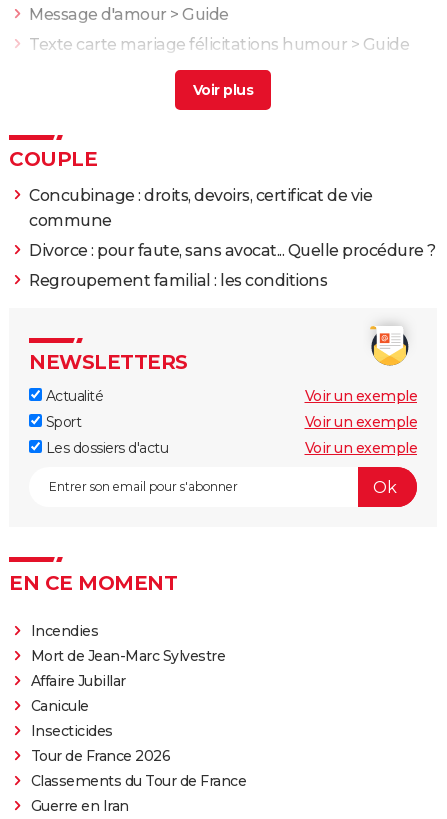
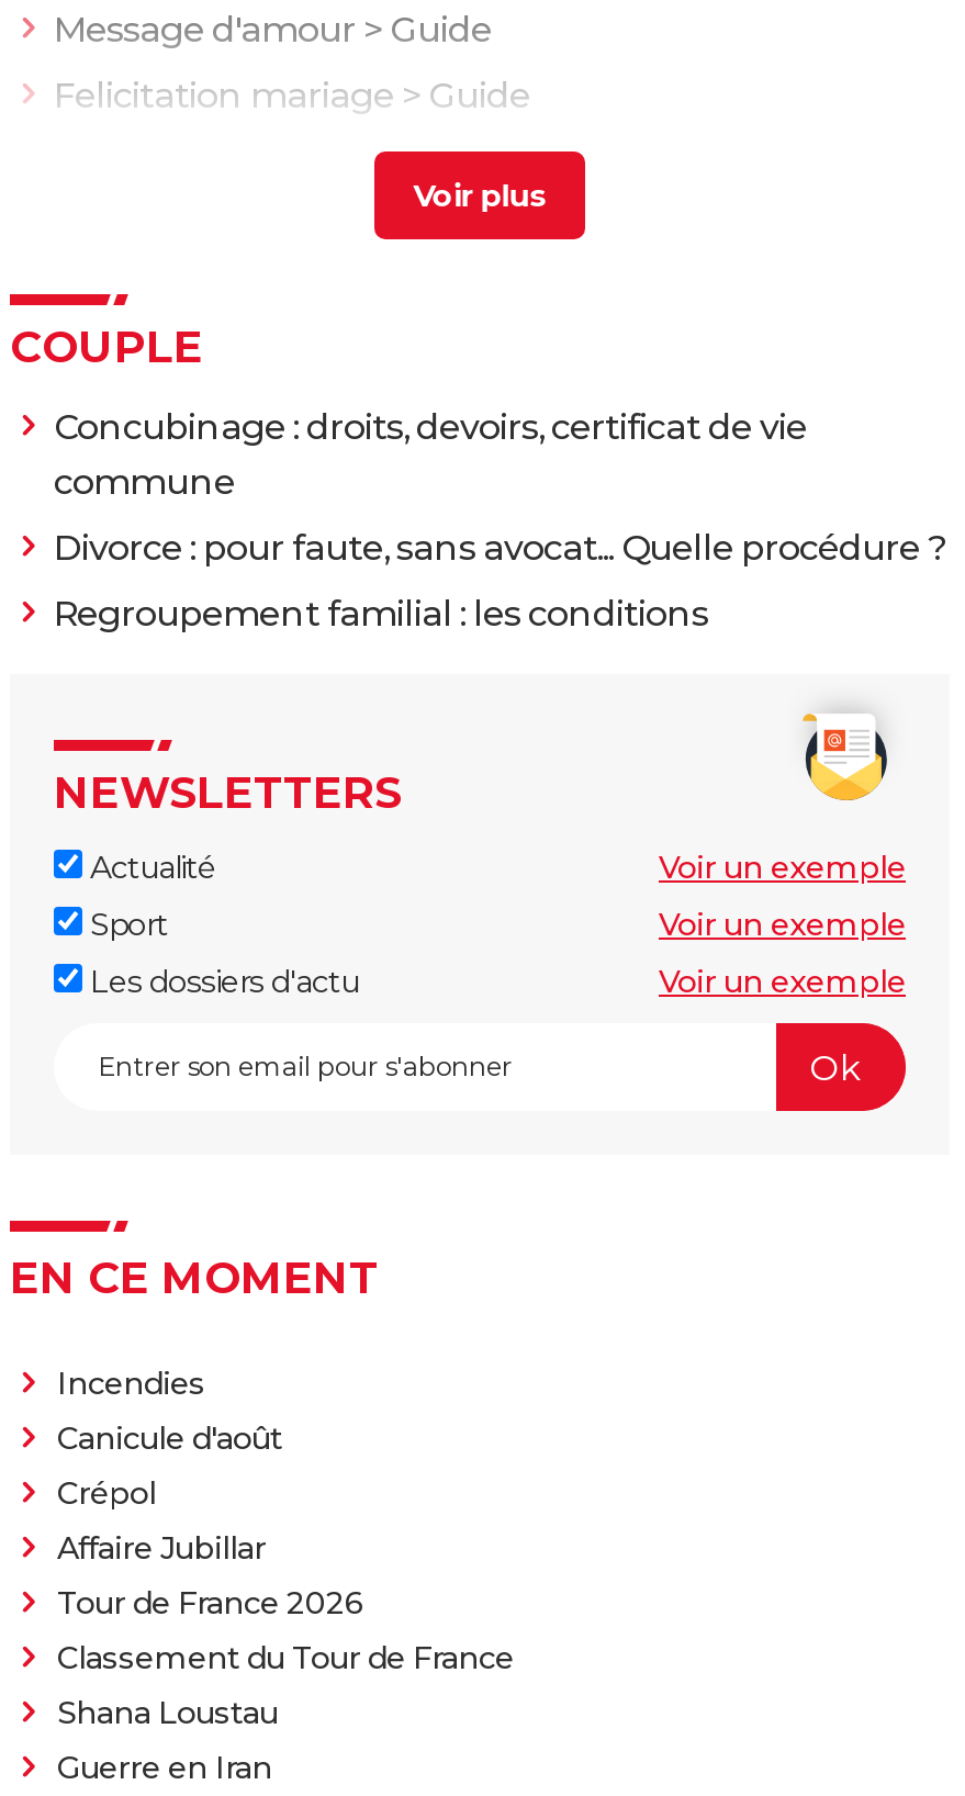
- Texte carte mariage félicitations humour > Guide
+ Felicitation mariage > Guide

- Mort de Jean-Marc Sylvestre
+ Canicule d'août
+ Crépol

moved down: Affaire Jubillar

- Canicule
- Insecticides

moved up: Tour de France 2026

- Classements du Tour de France
+ Classement du Tour de France
+ Shana Loustau
